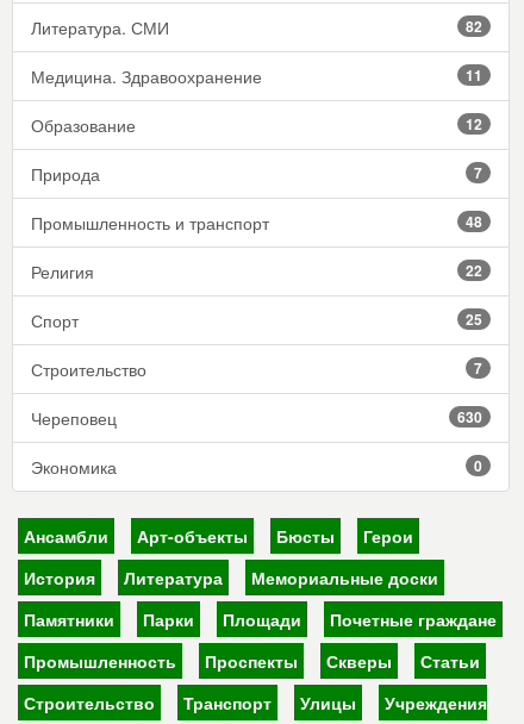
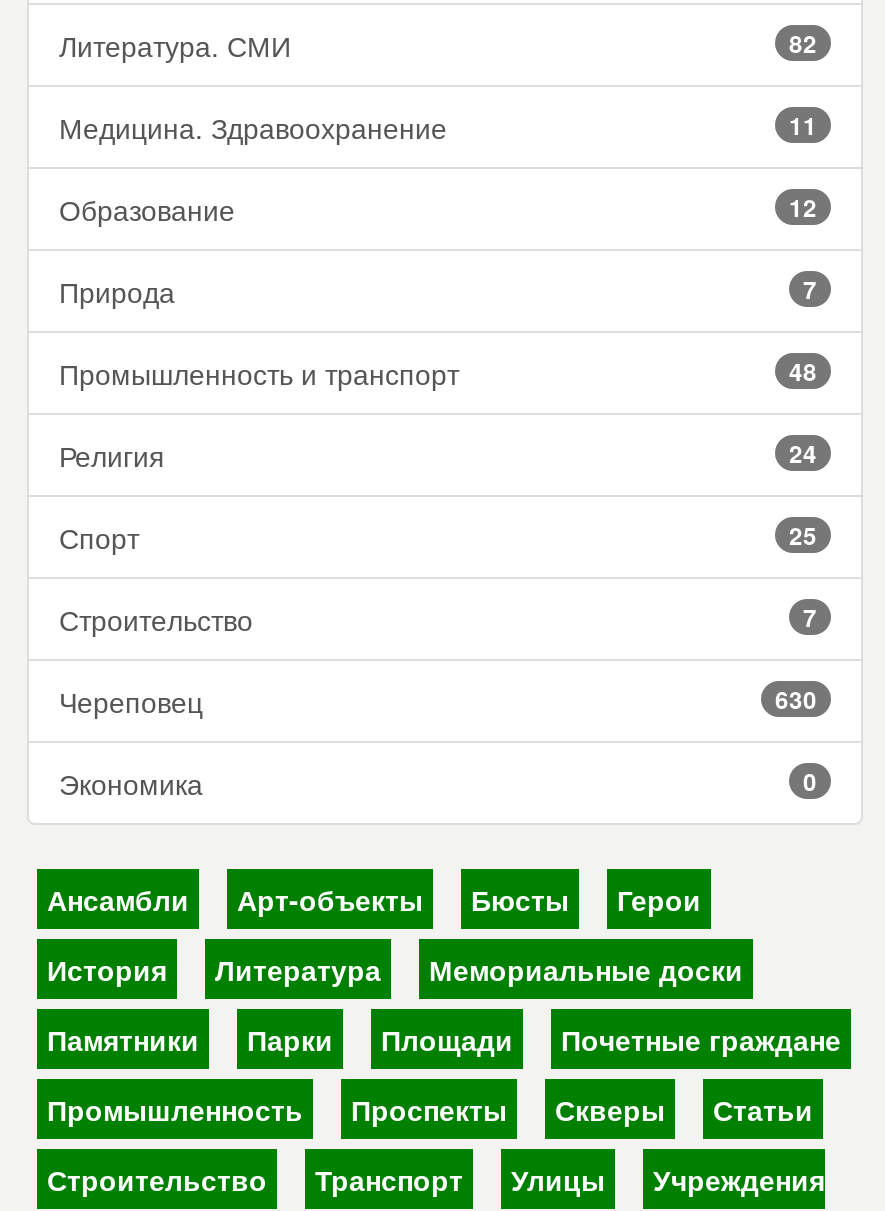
- 22
+ 24
